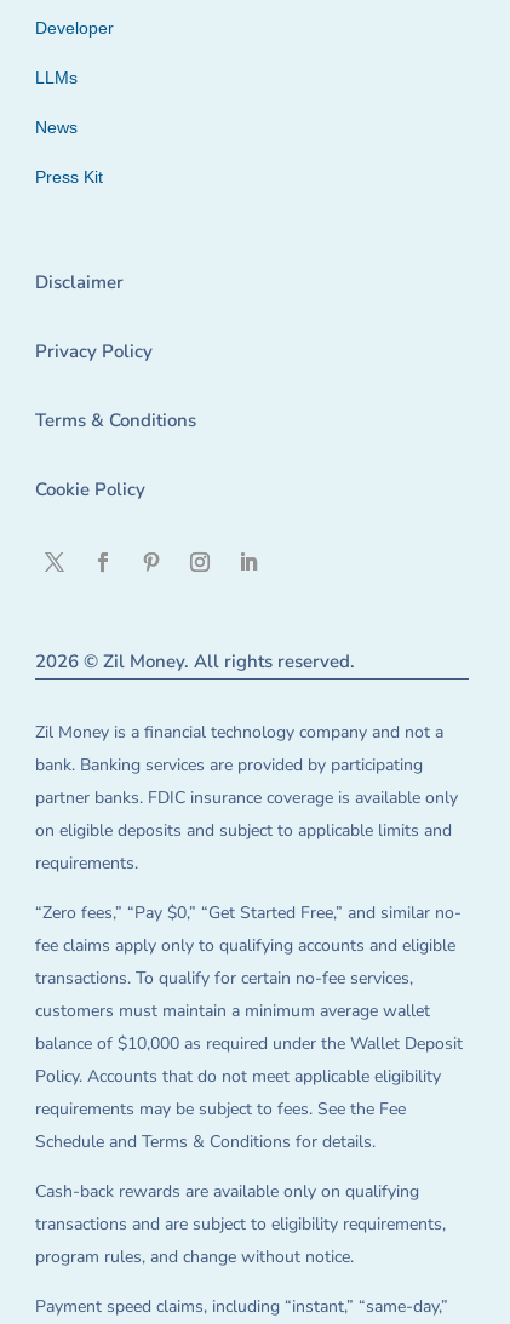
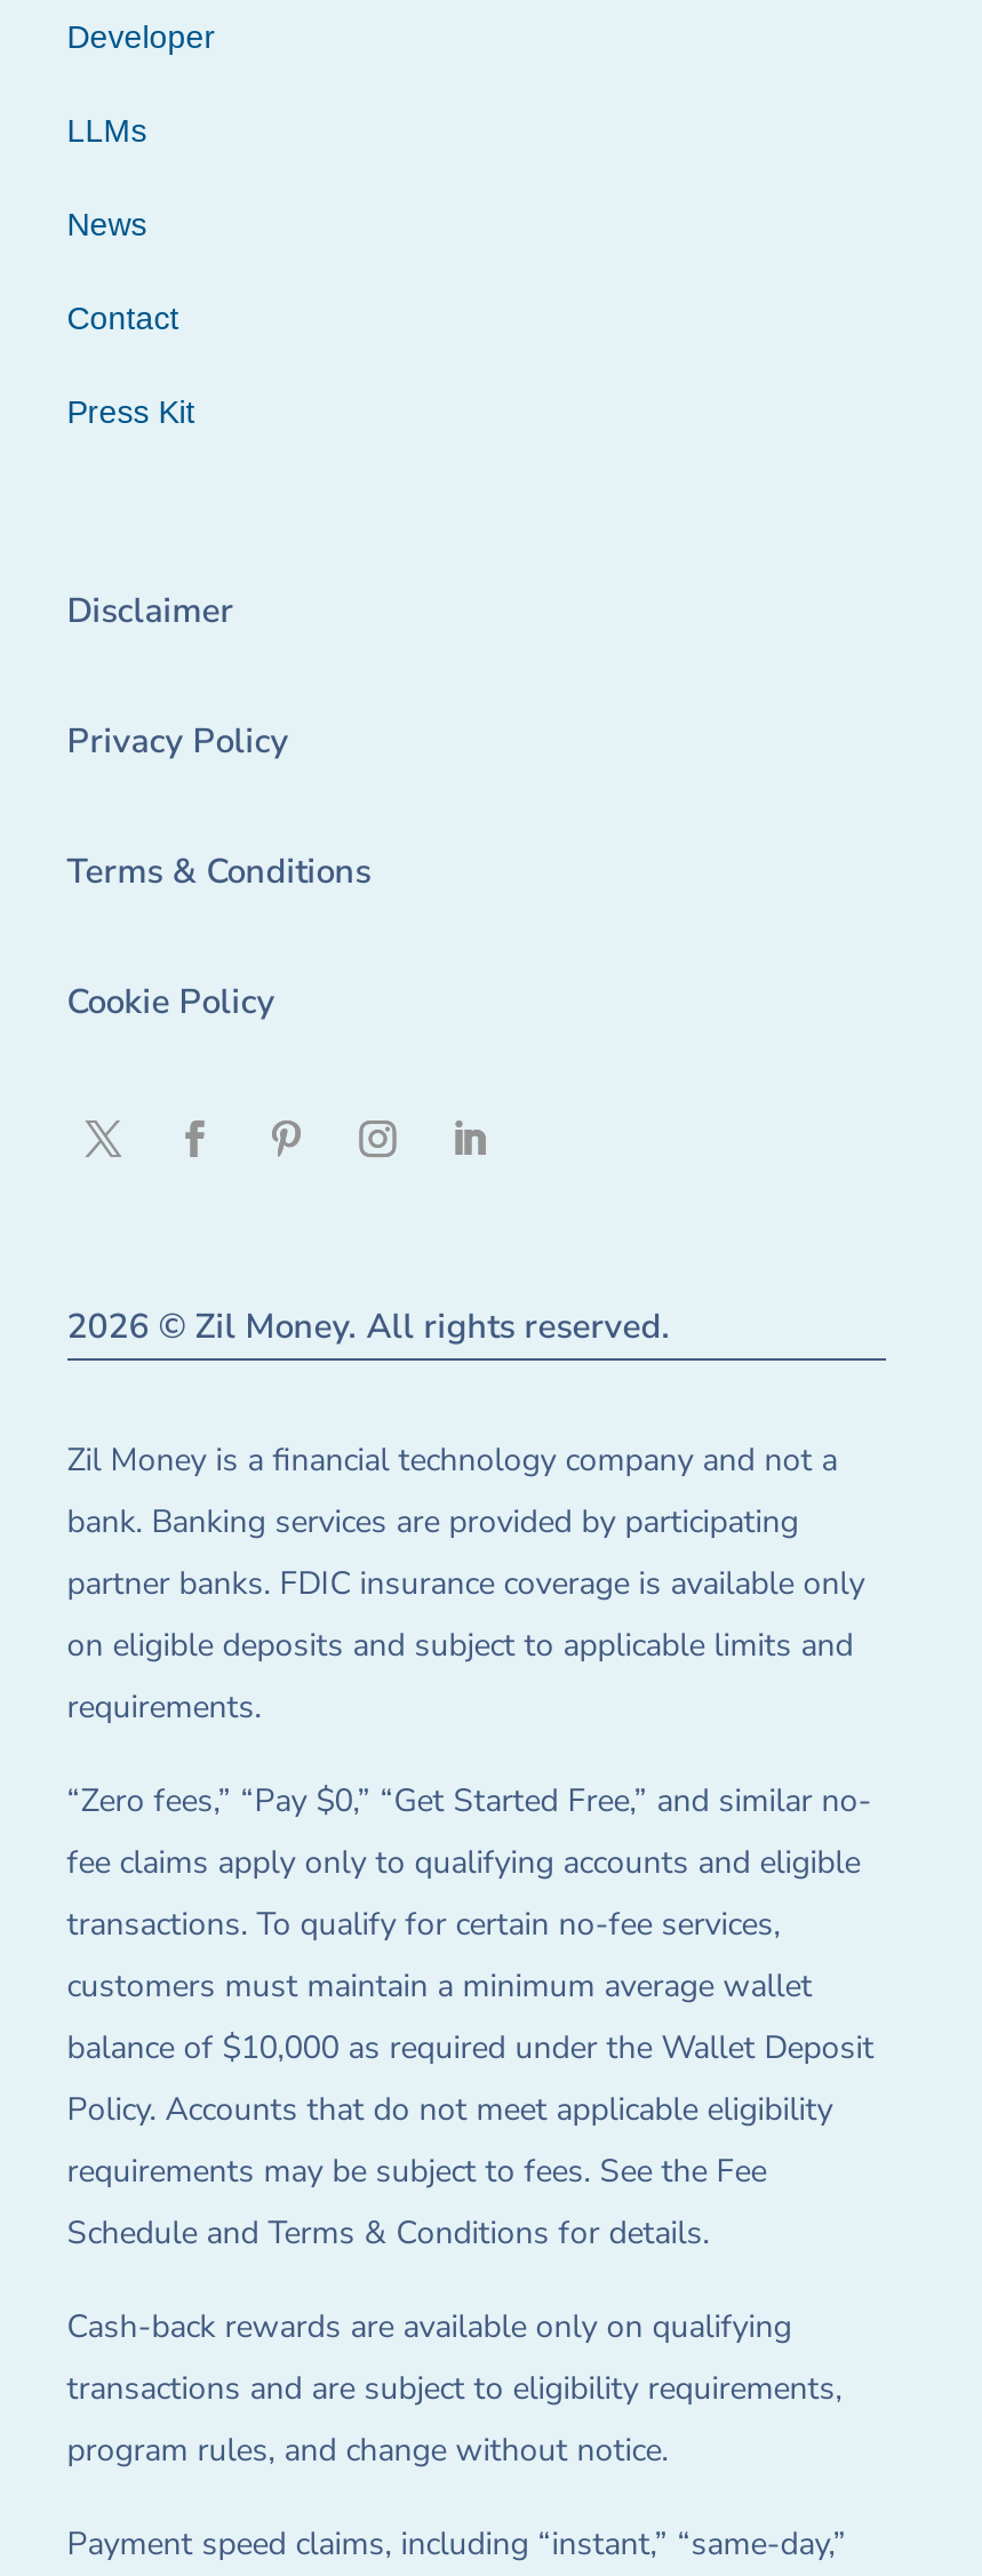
+ Contact
